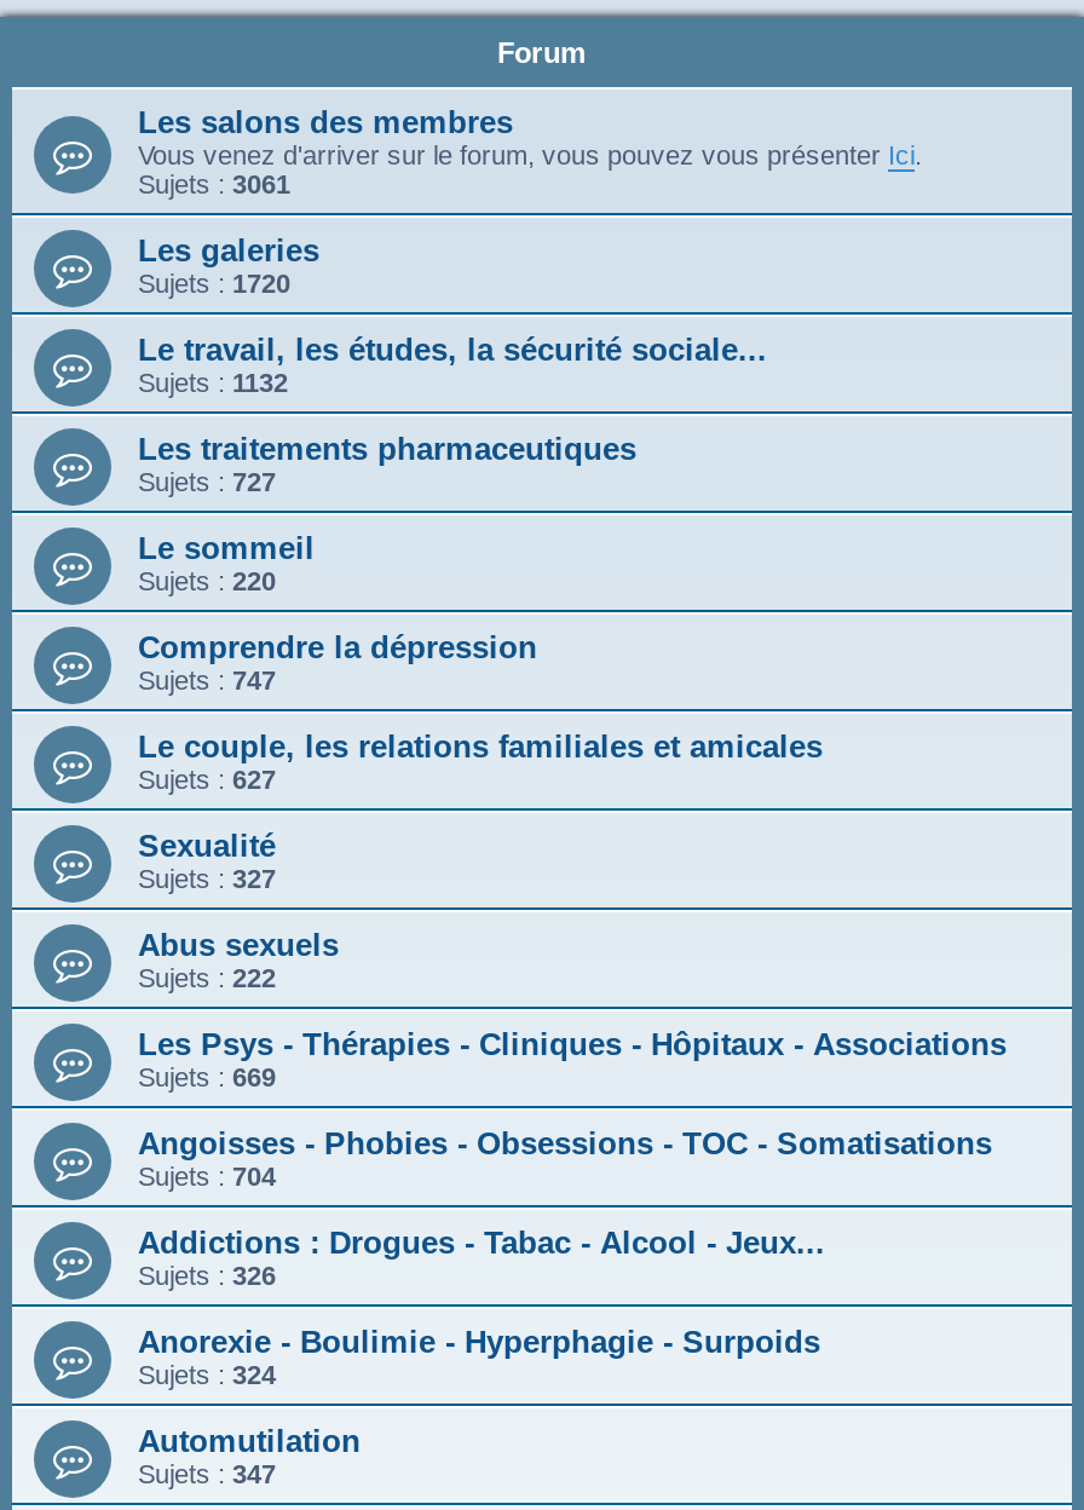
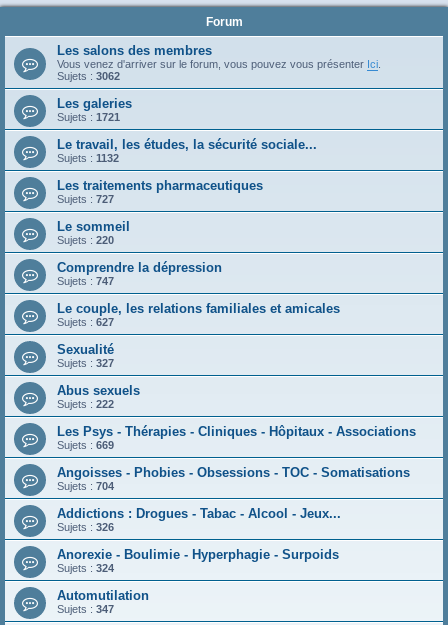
- Sujets : 3061
+ Sujets : 3062

- Sujets : 1720
+ Sujets : 1721
